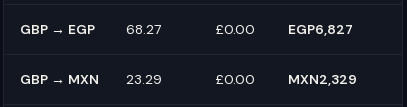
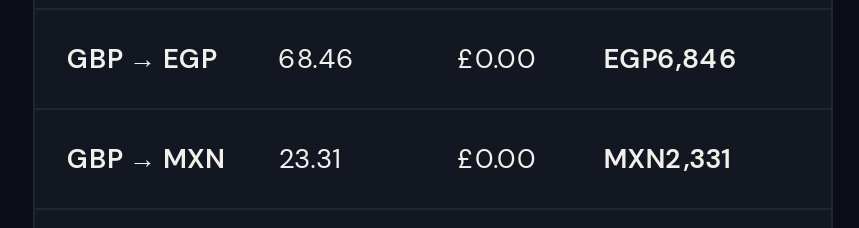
- 68.27
+ 68.46

- £0.00 EGP6,827
+ £0.00 EGP6,846

- 23.29
+ 23.31

- £0.00 MXN2,329
+ £0.00 MXN2,331
